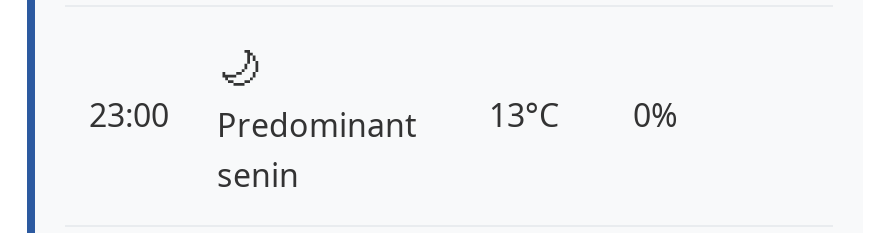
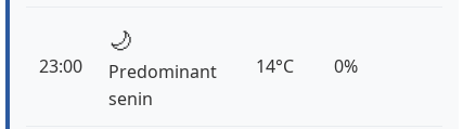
- 23:00 Predominant 13°C 0%
+ 23:00 Predominant 14°C 0%
